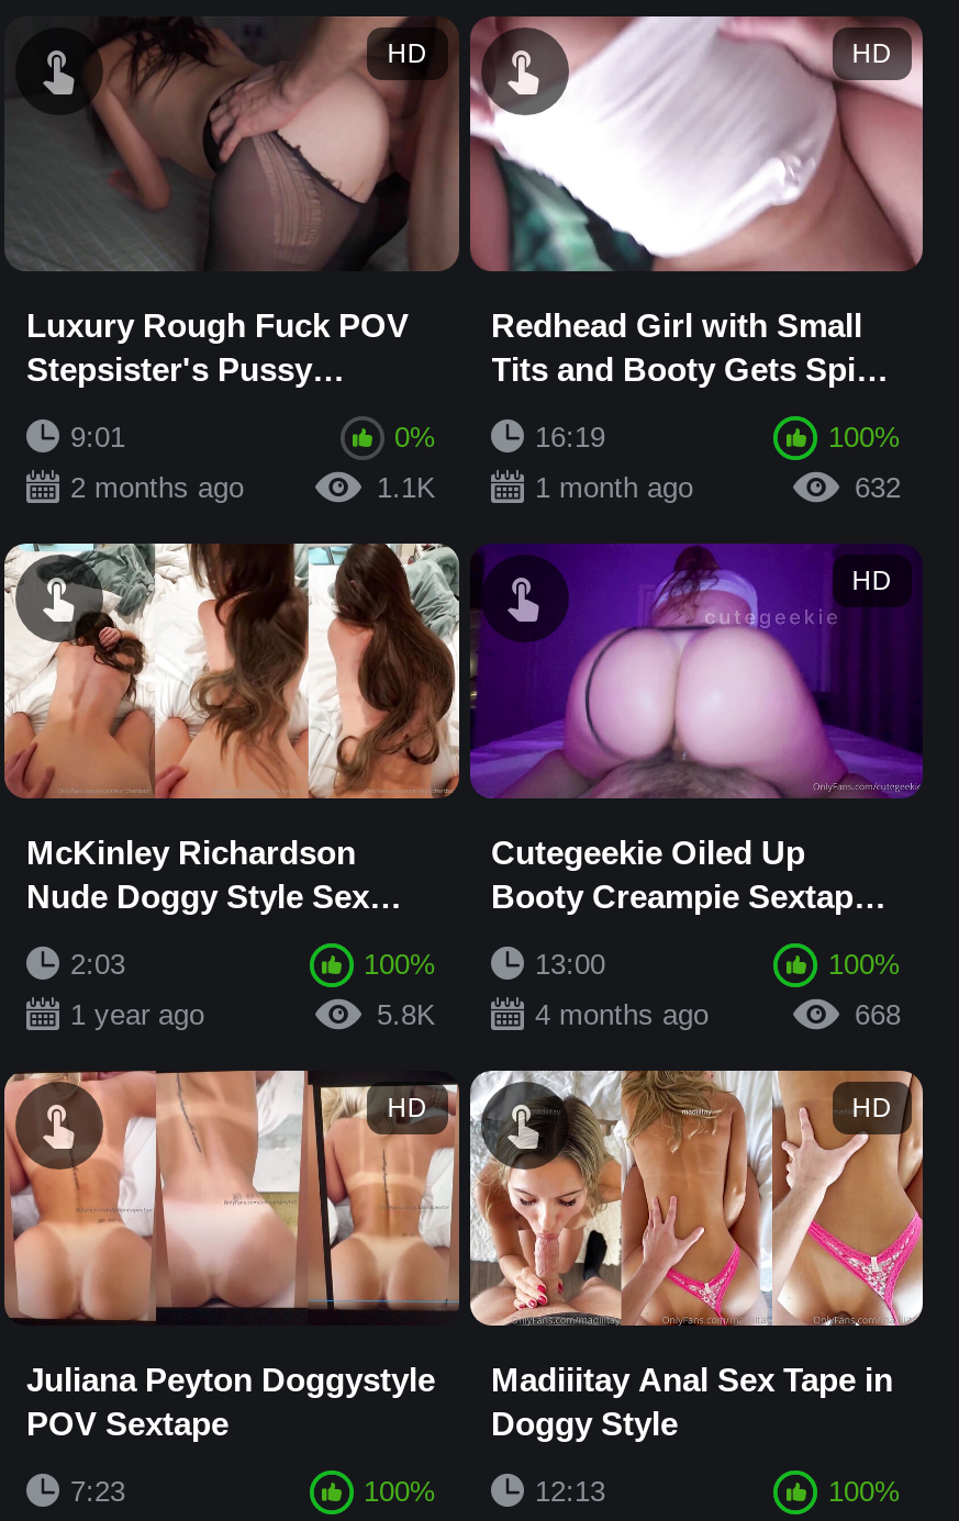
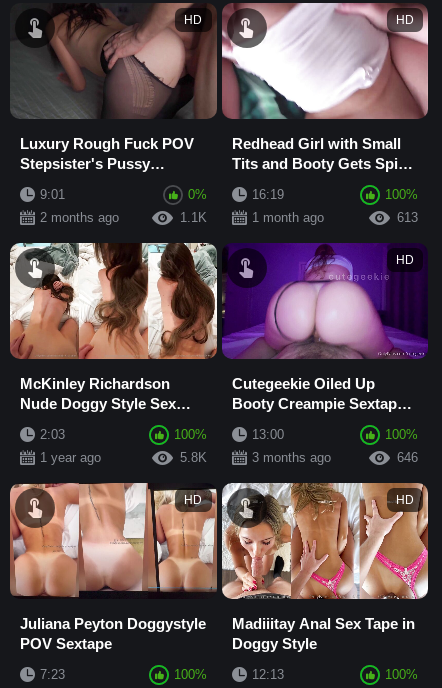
- 632
+ 613

- 4 months ago
+ 3 months ago

- 668
+ 646
